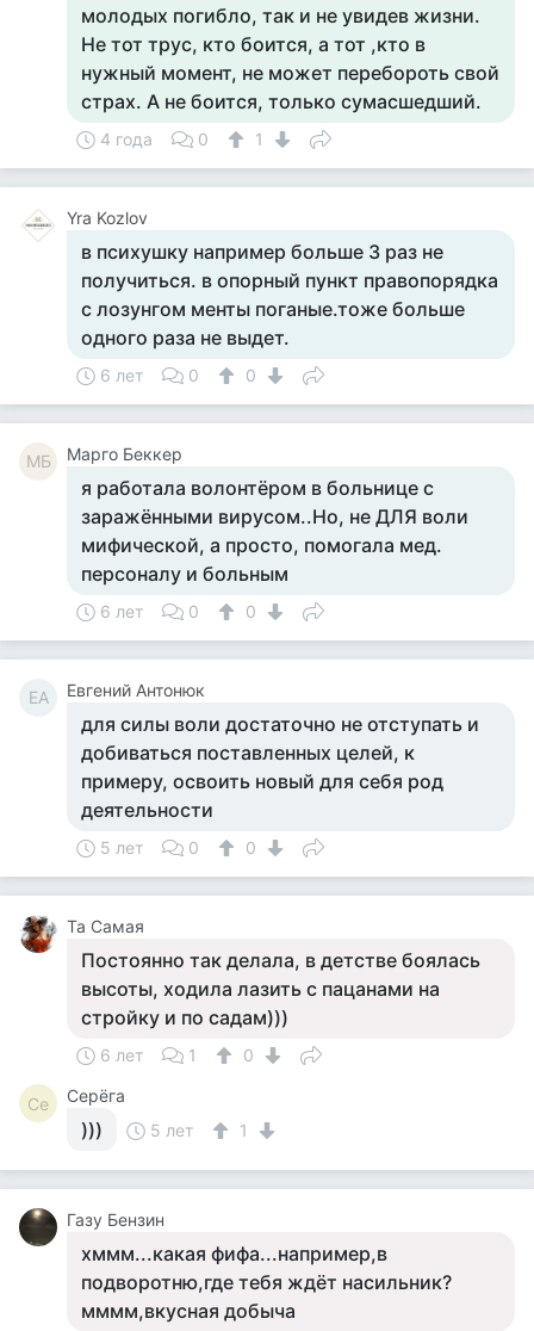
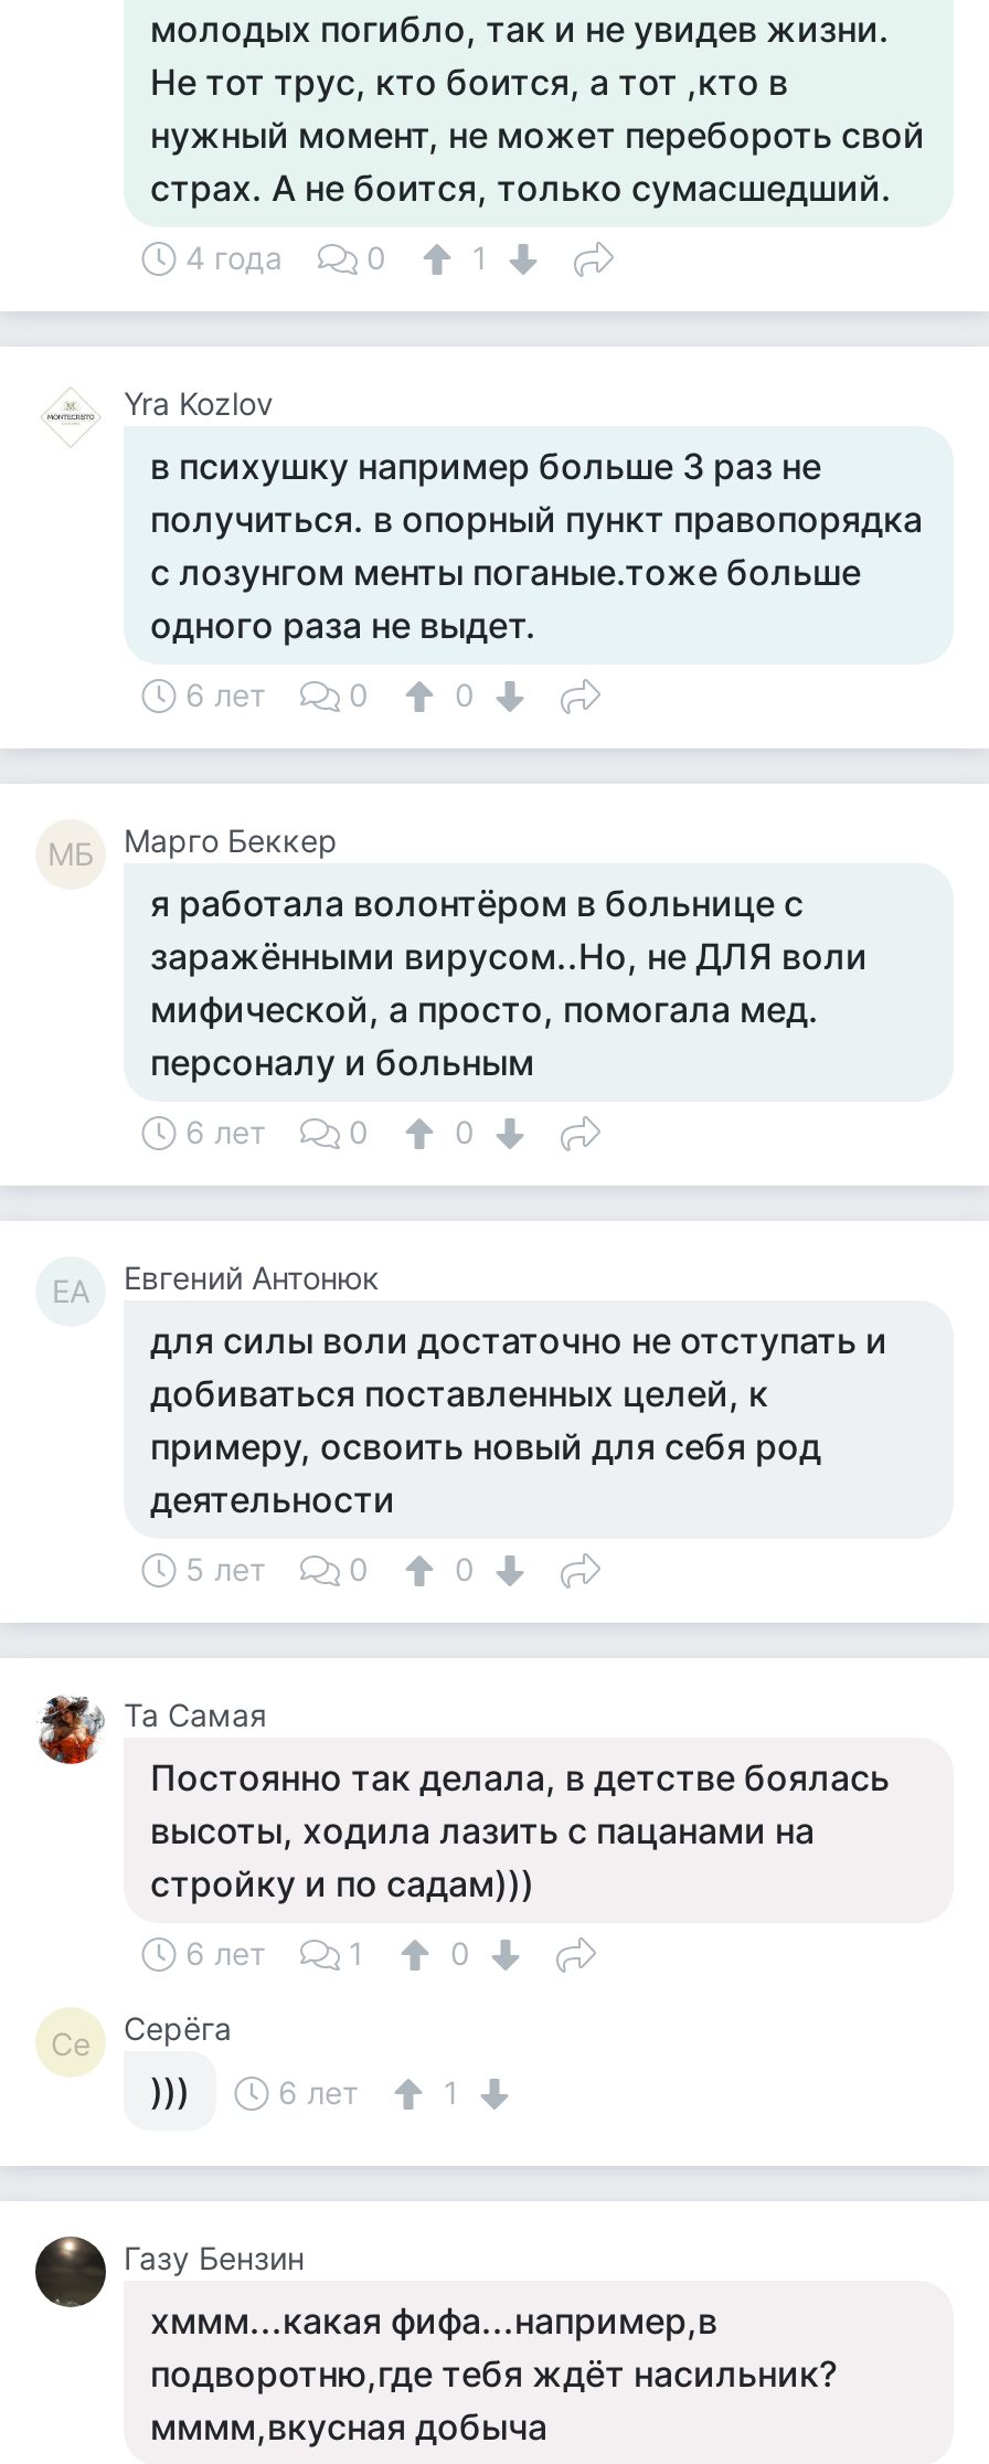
- 5 лет
+ 6 лет
